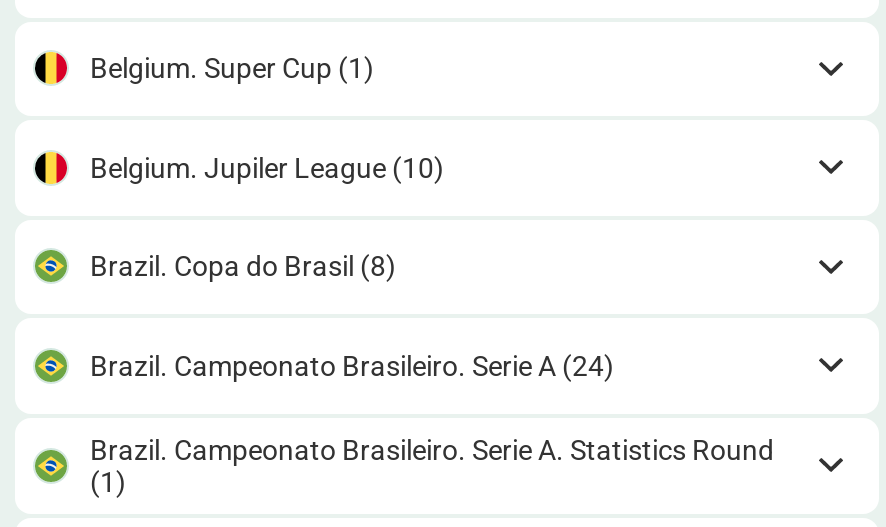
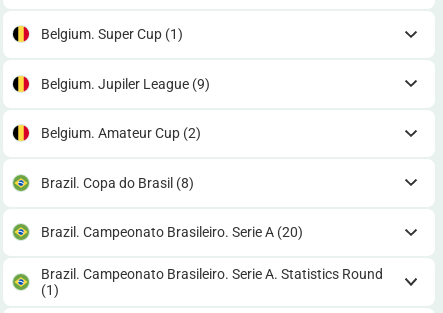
- Belgium. Jupiler League (10)
+ Belgium. Jupiler League (9)
+ Belgium. Amateur Cup (2)

- Brazil. Campeonato Brasileiro. Serie A (24)
+ Brazil. Campeonato Brasileiro. Serie A (20)
